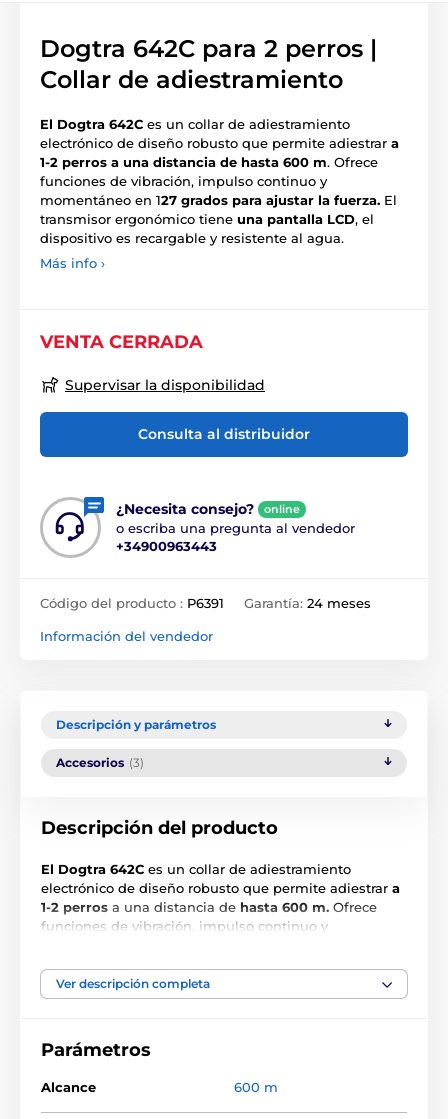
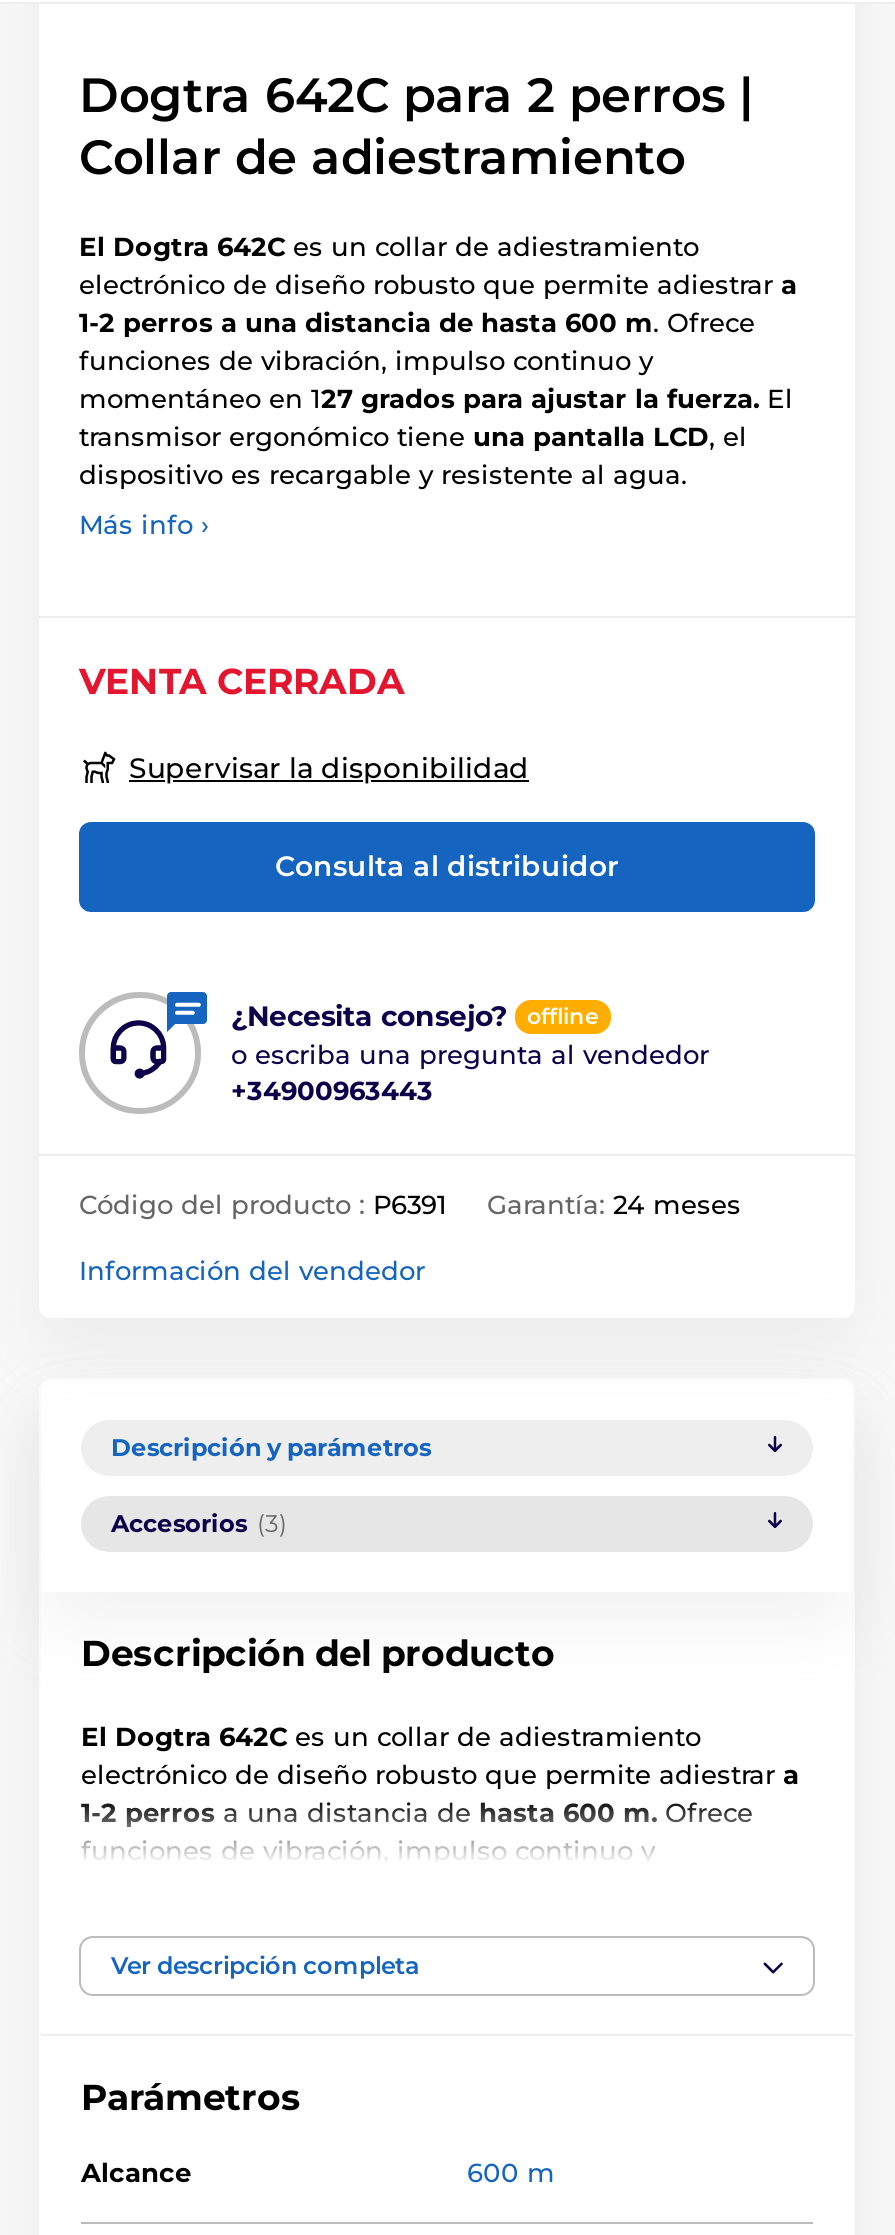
- online
+ offline
